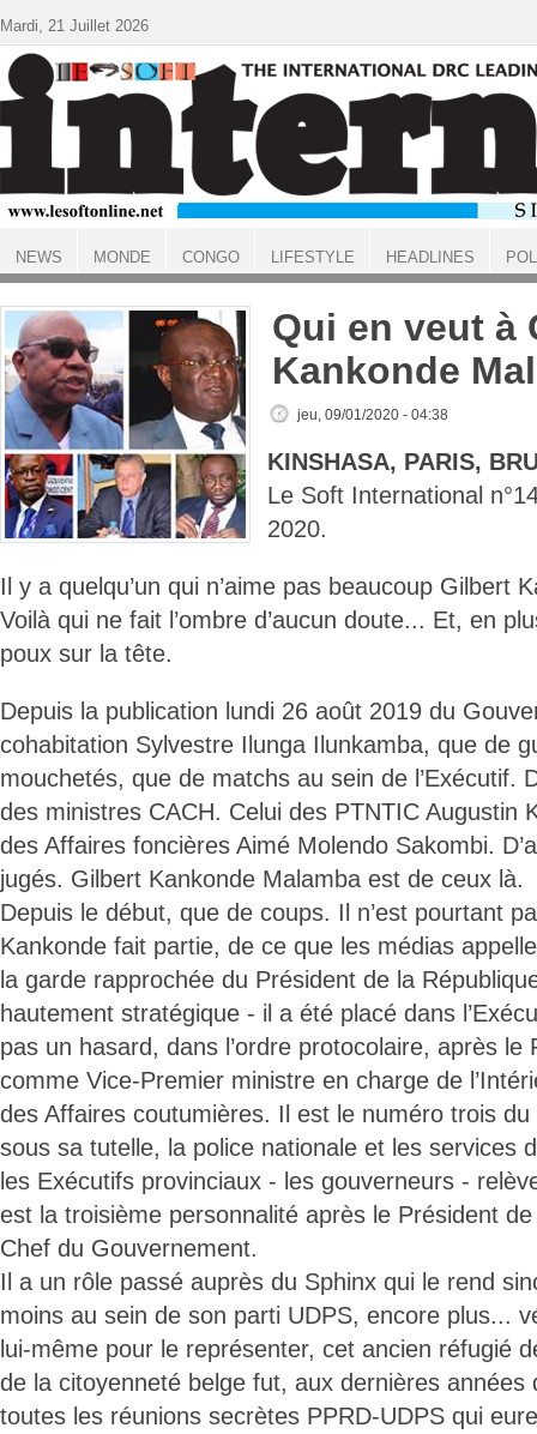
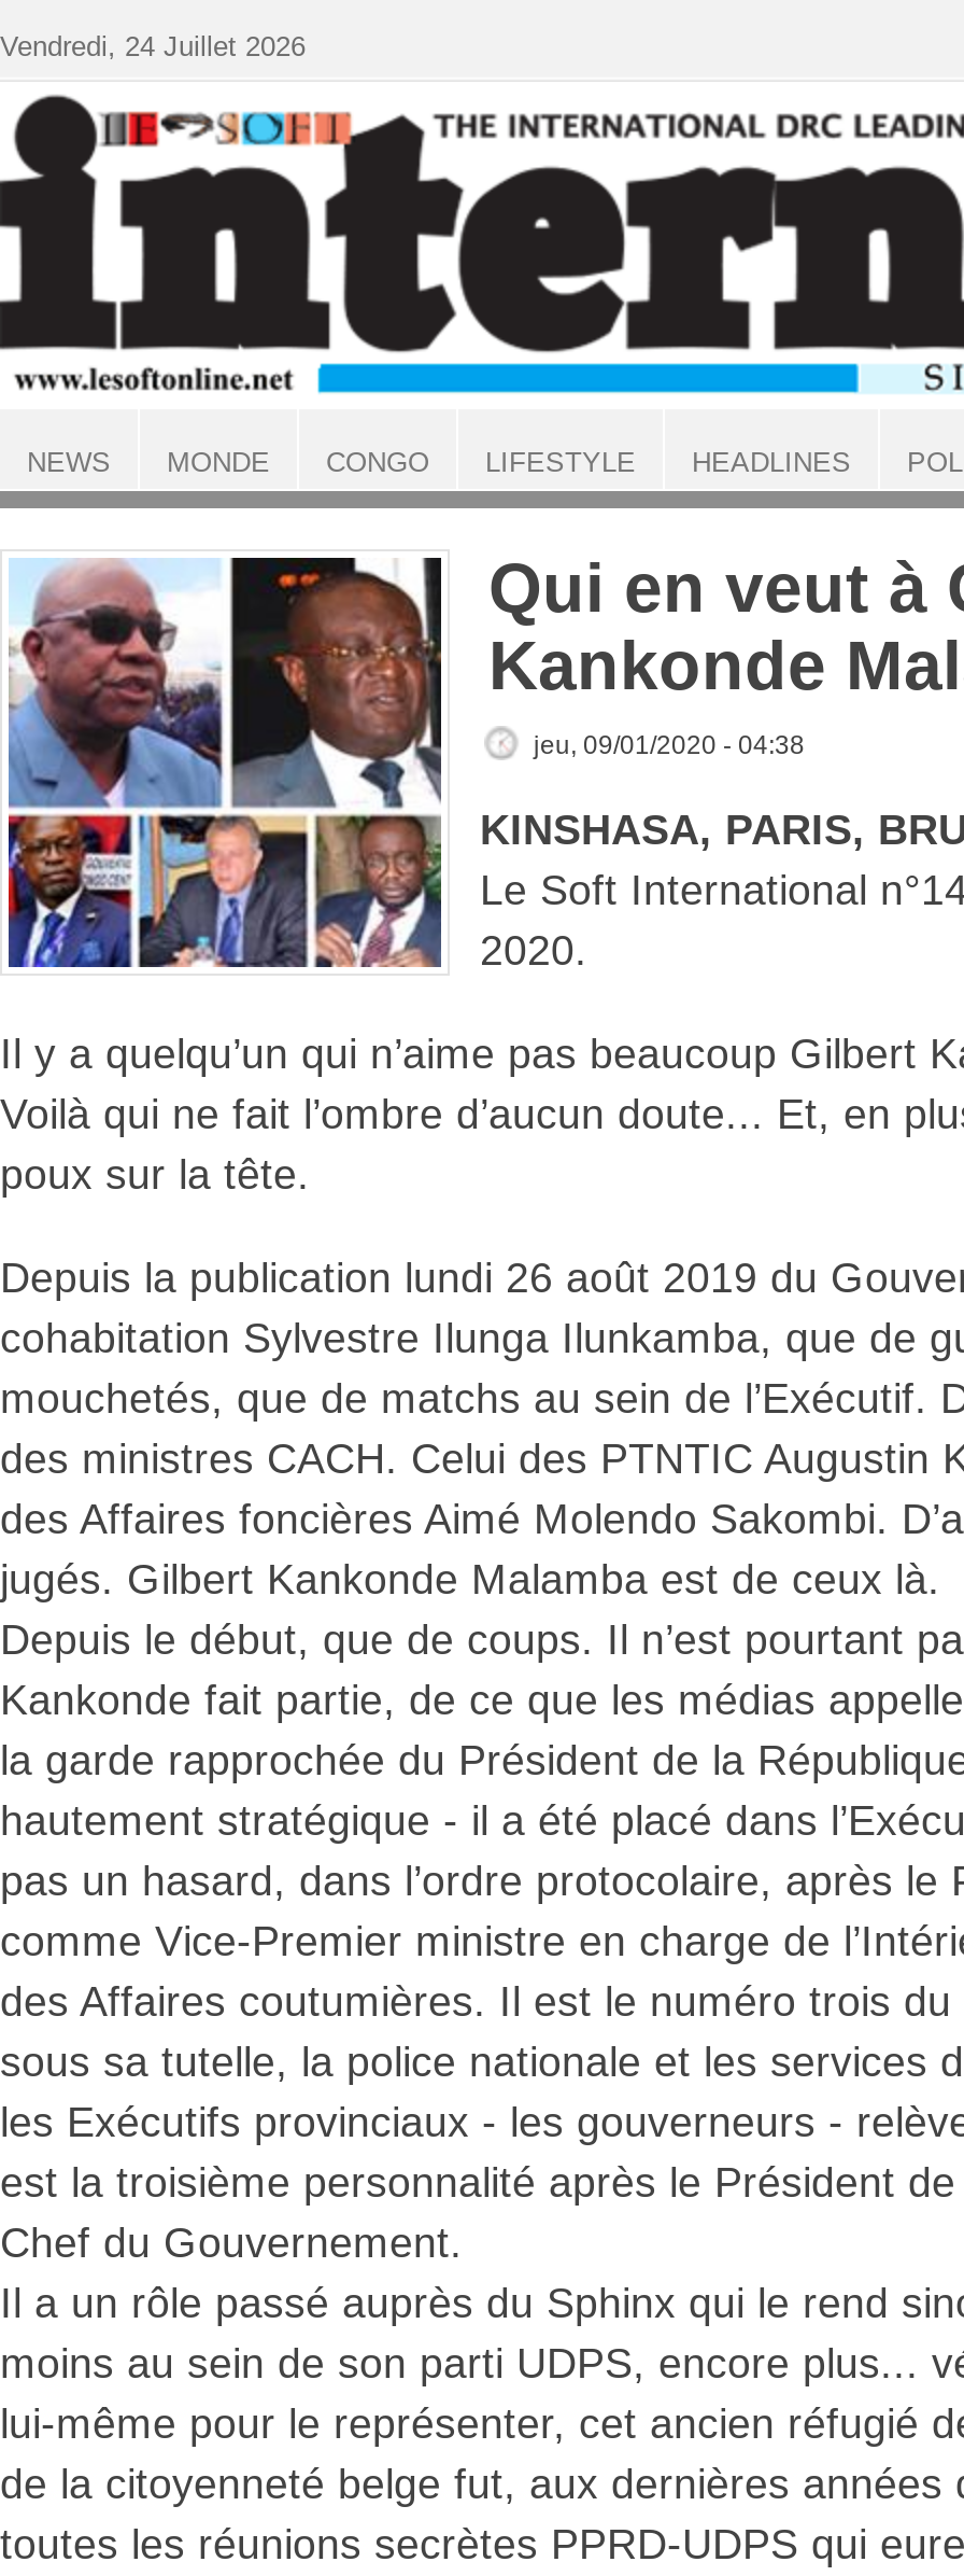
- Mardi, 21 Juillet 2026
+ Vendredi, 24 Juillet 2026
